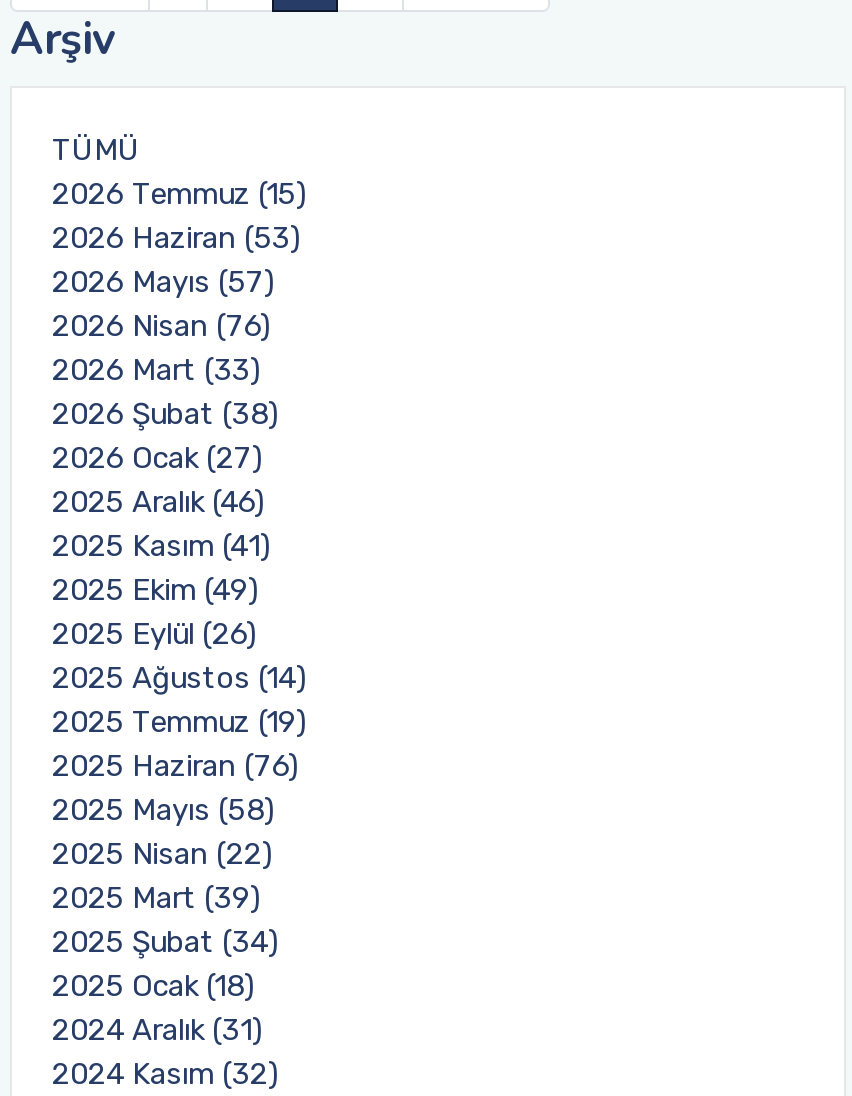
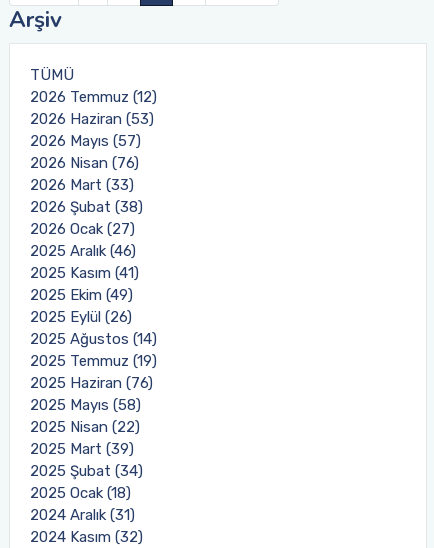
- 2026 Temmuz (15)
+ 2026 Temmuz (12)
